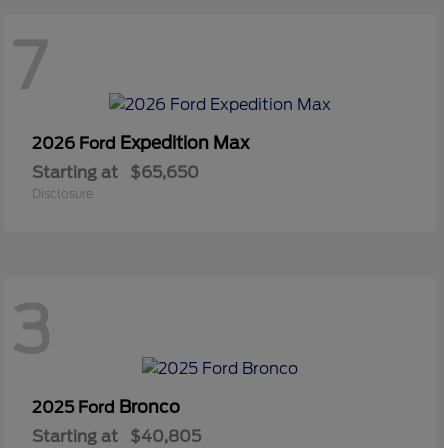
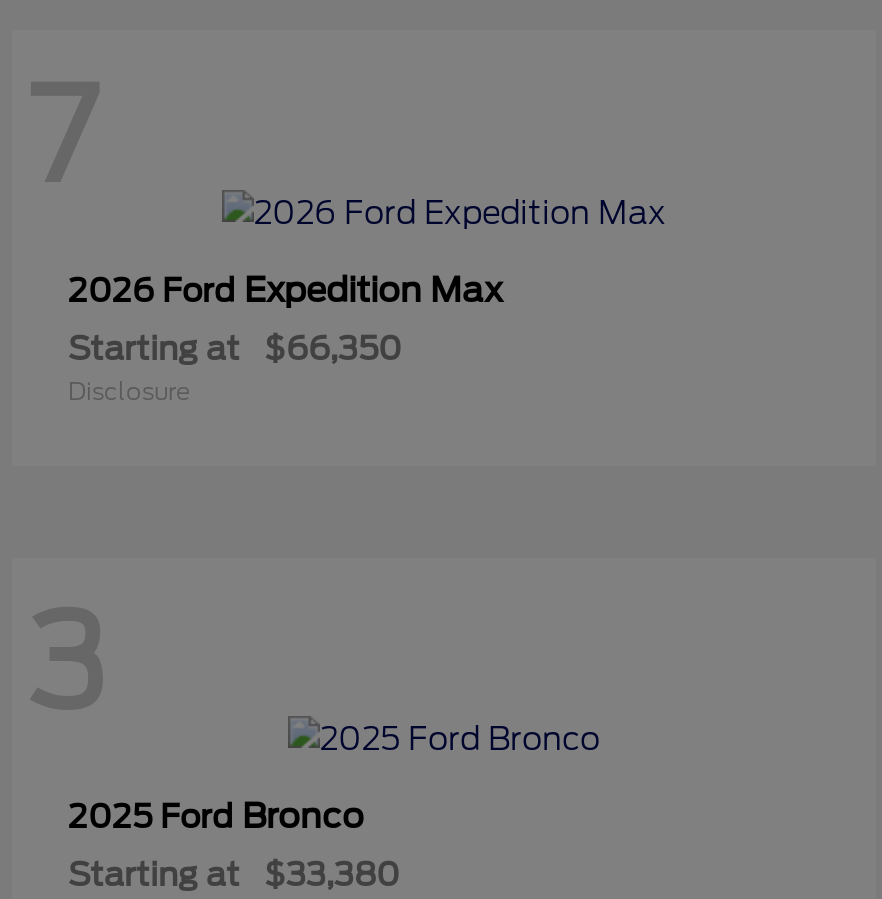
- Starting at $65,650
+ Starting at $66,350

- Starting at $40,805
+ Starting at $33,380
